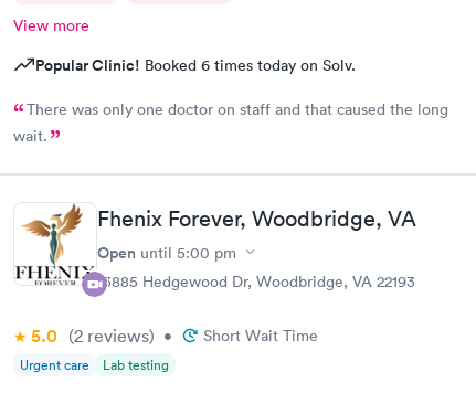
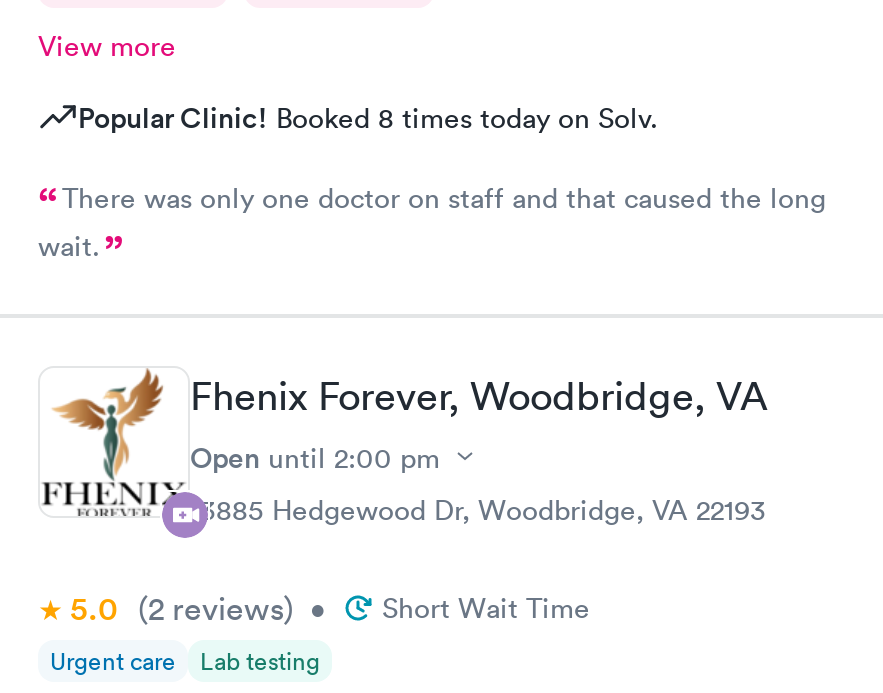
- Popular Clinic! Booked 6 times today on Solv.
+ Popular Clinic! Booked 8 times today on Solv.

- Open until 5:00 pm
+ Open until 2:00 pm
